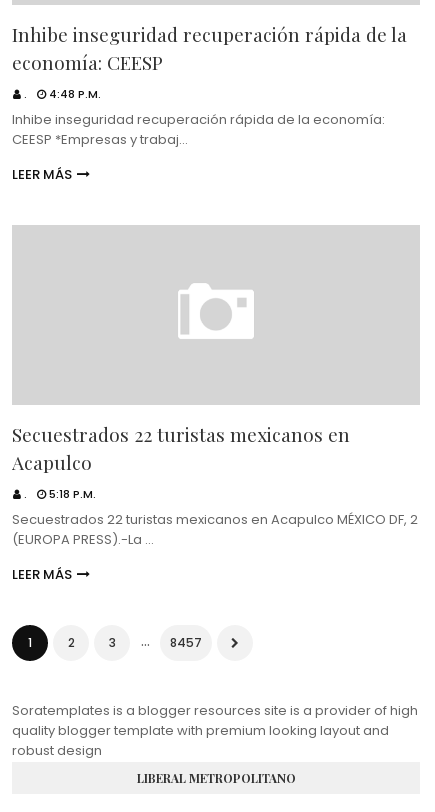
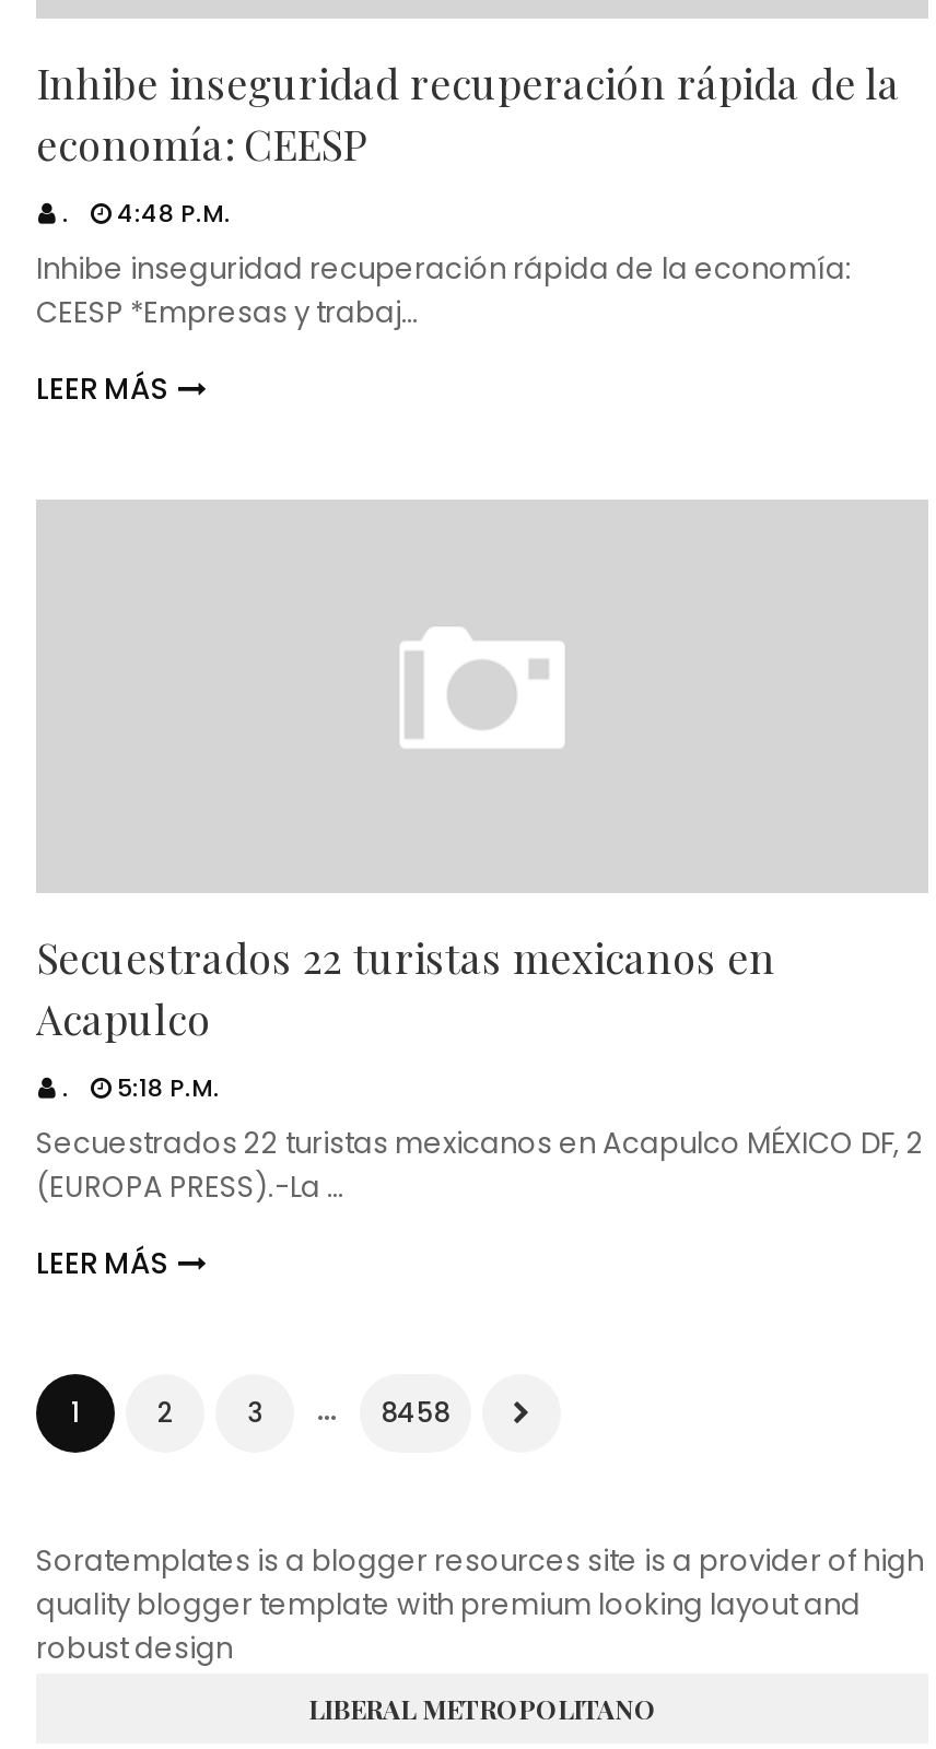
- 8457
+ 8458
